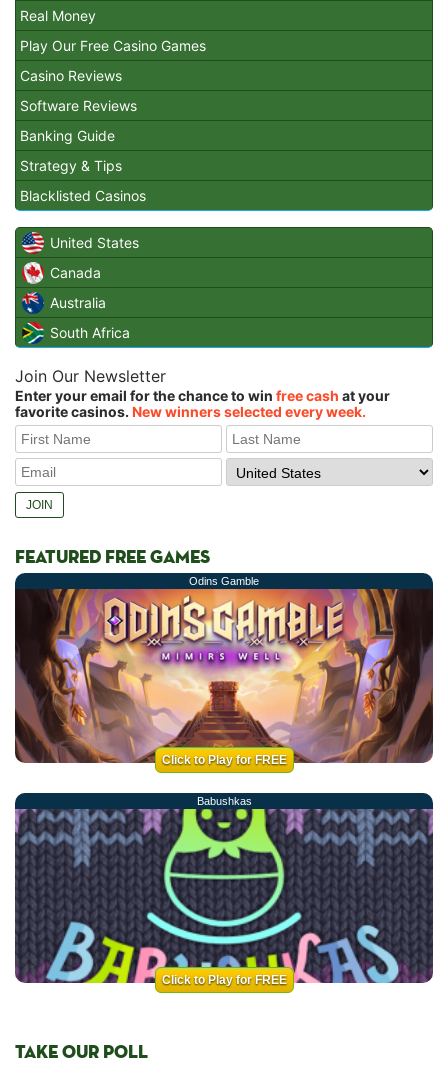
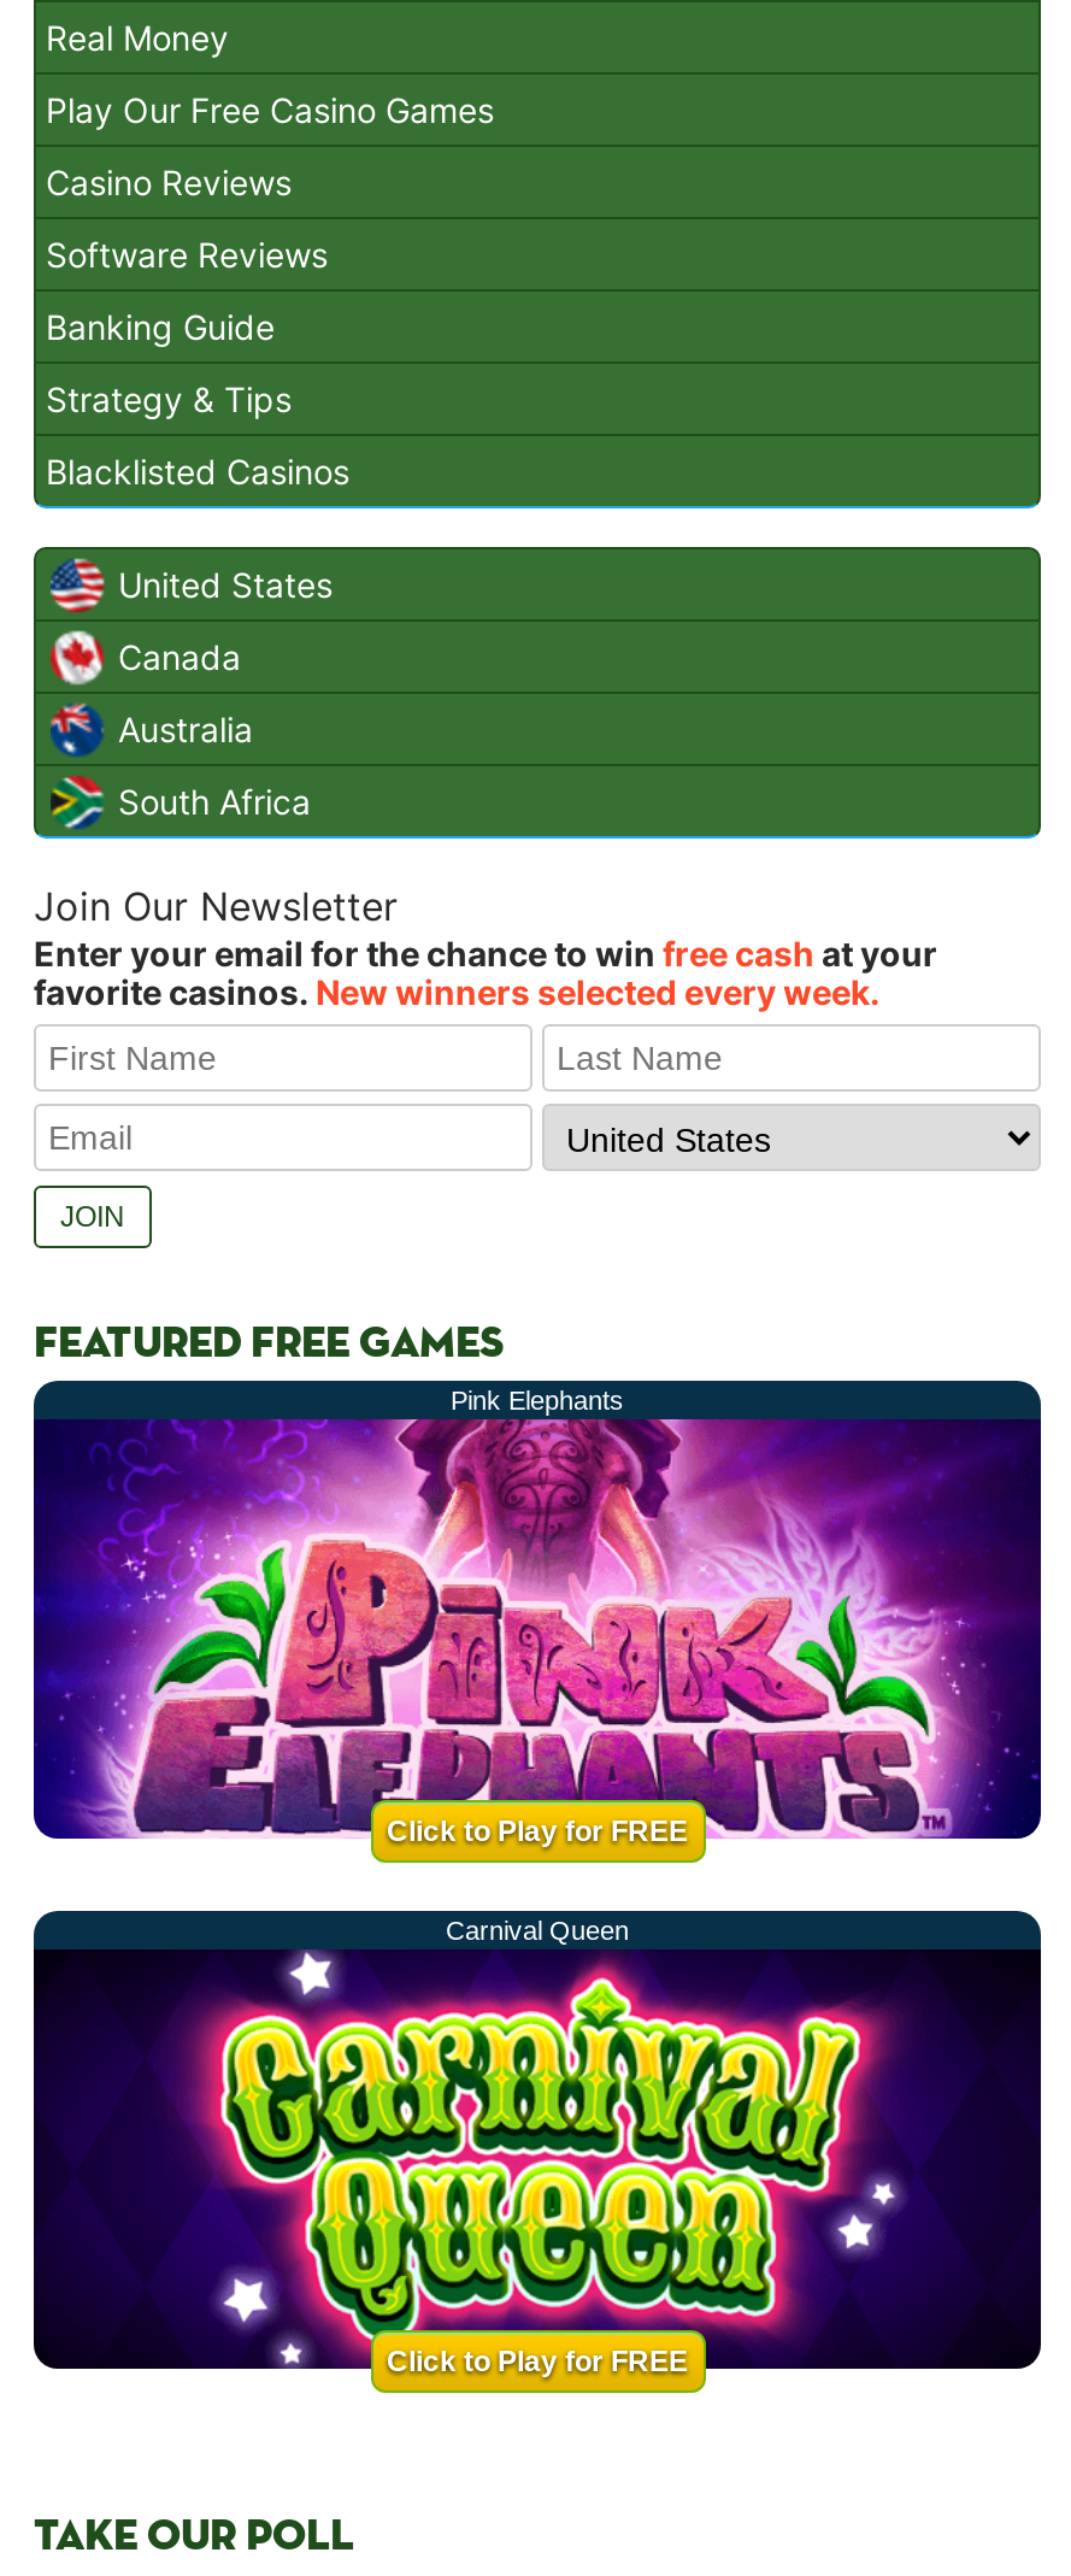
- Odins Gamble
+ Pink Elephants

- [image]
- Babushkas
+ [image]
+ Carnival Queen

- [image]
+ [image]
